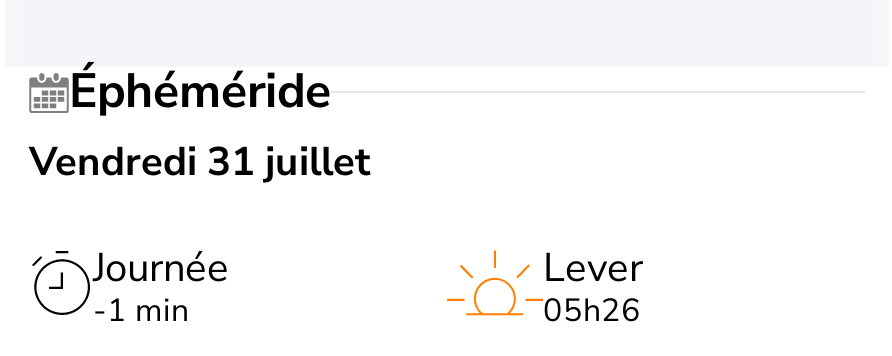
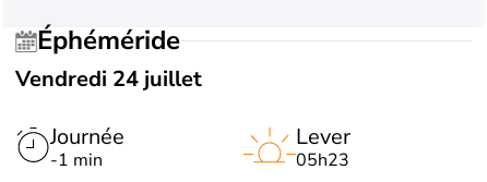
- Vendredi 31 juillet
+ Vendredi 24 juillet

- 05h26
+ 05h23
